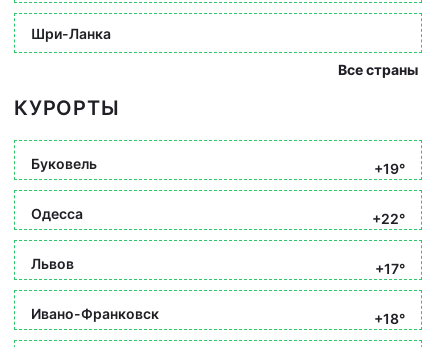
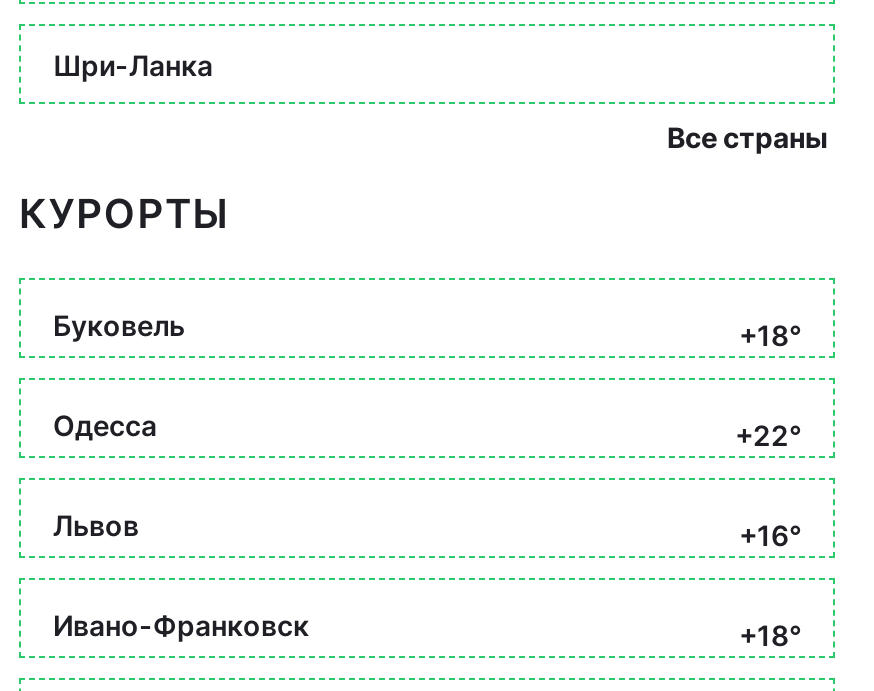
- +19°
+ +18°

- +17°
+ +16°
